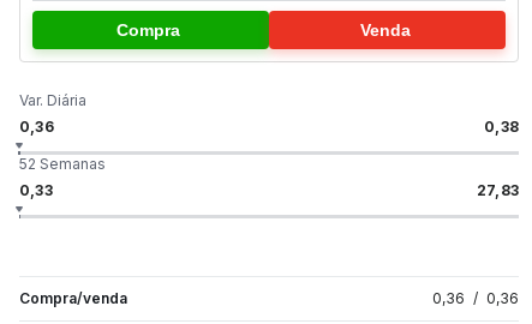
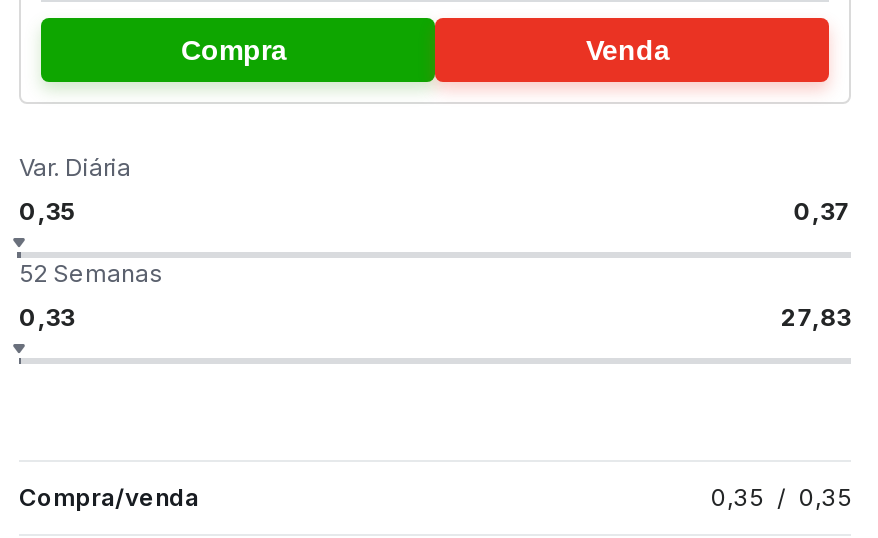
- 0,36
+ 0,35

- 0,38
+ 0,37

- 0,36 / 0,36
+ 0,35 / 0,35
